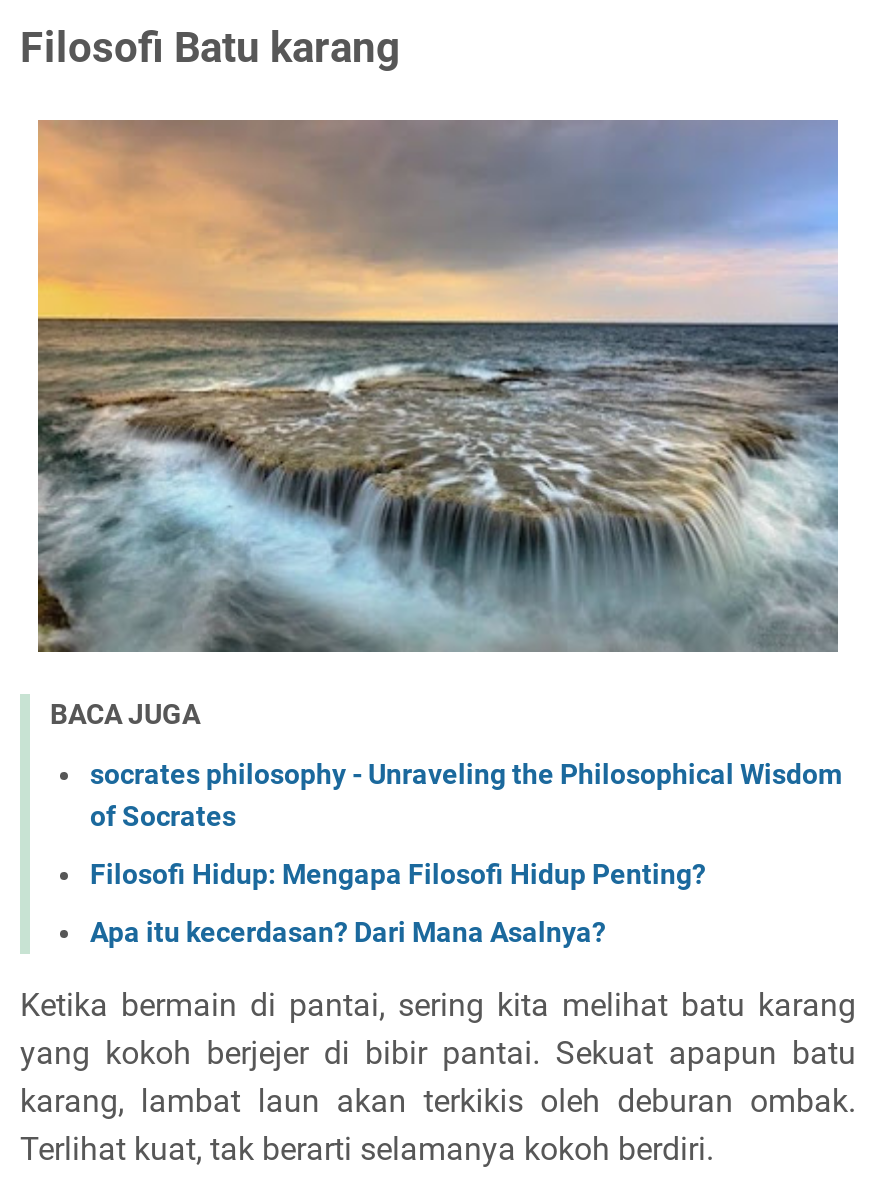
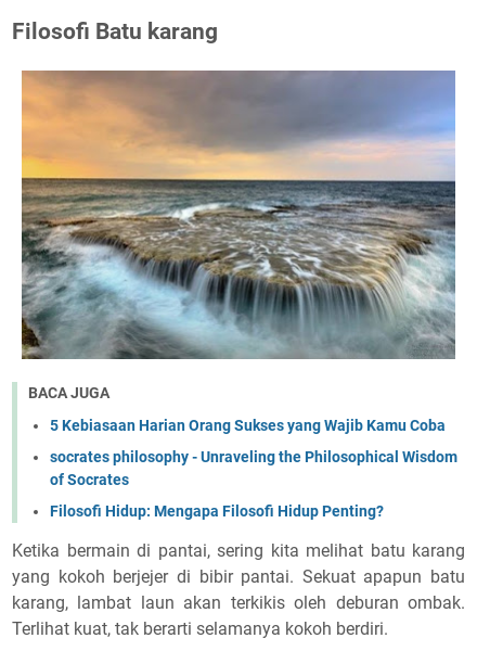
+ 5 Kebiasaan Harian Orang Sukses yang Wajib Kamu Coba

moved down: socrates philosophy - Unraveling the Philosophical Wisdom | of Socrates | Filosofi Hidup: Mengapa Filosofi Hidup Penting?

- Apa itu kecerdasan? Dari Mana Asalnya?
